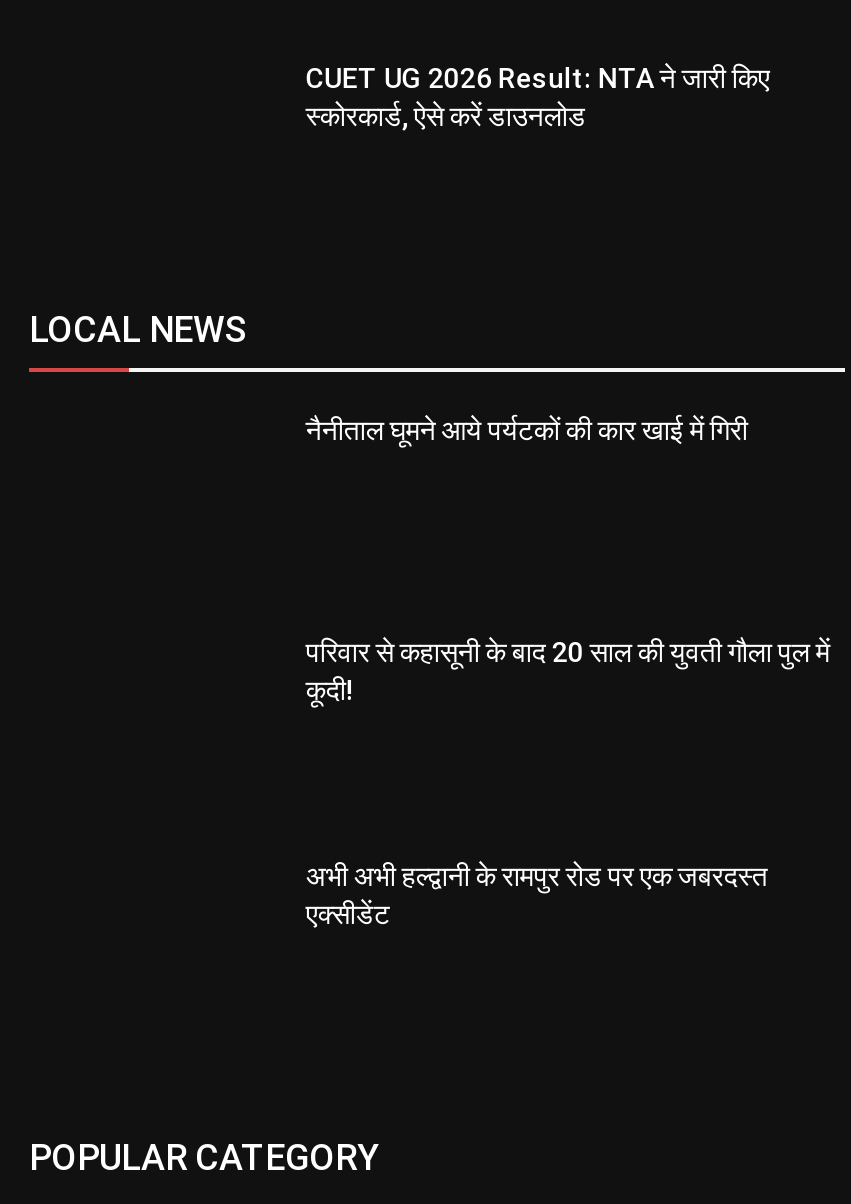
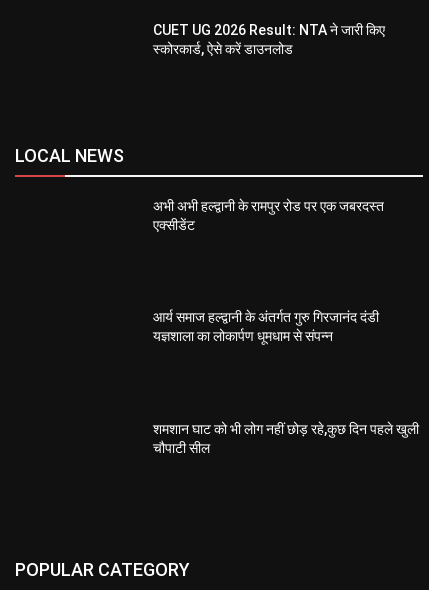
- नैनीताल घूमने आये पर्यटकों की कार खाई में गिरी

- परिवार से कहासूनी के बाद 20 साल की युवती गौला पुल में
- कूदी!

moved up: अभी अभी हल्द्वानी के रामपुर रोड पर एक जबरदस्त | एक्सीडेंट

+ आर्य समाज हल्द्वानी के अंतर्गत गुरु गिरजानंद दंडी
+ यज्ञशाला का लोकार्पण धूमधाम से संपन्न

+ शमशान घाट को भी लोग नहीं छोड़ रहे,कुछ दिन पहले खुली
+ चौपाटी सील
